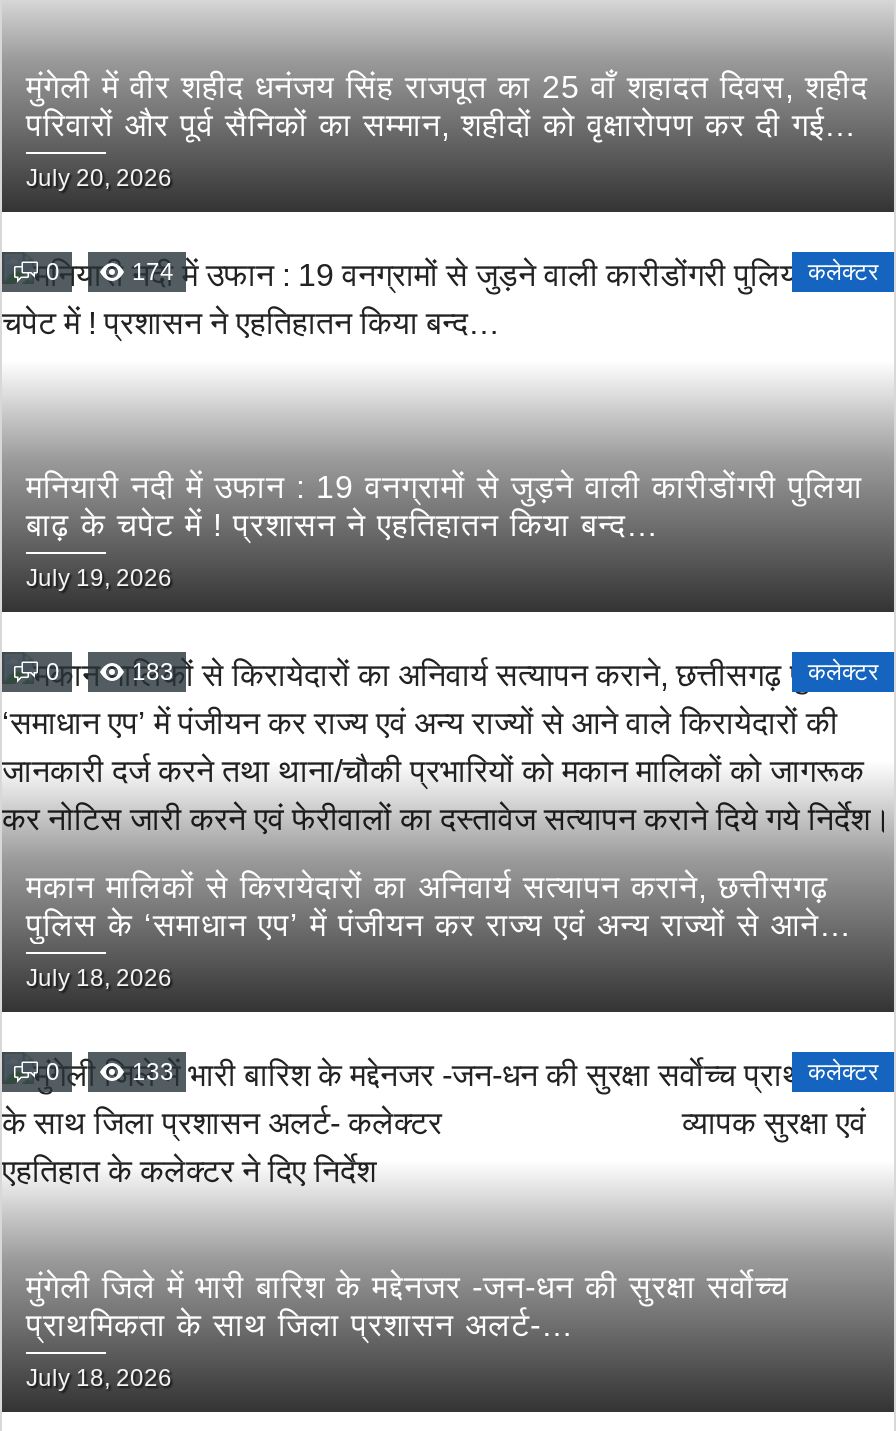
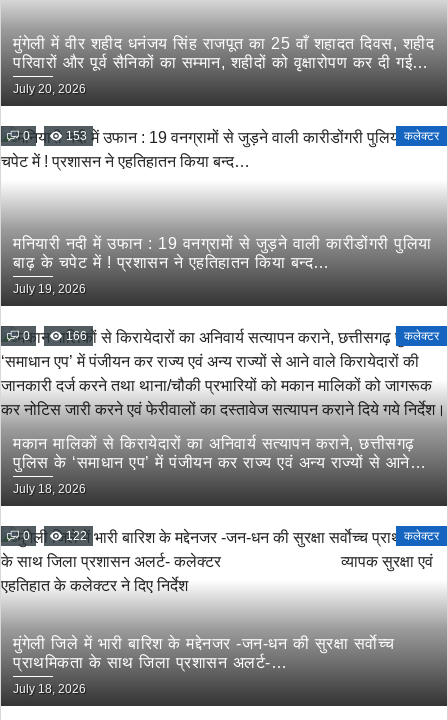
- 174
+ 153

- 183
+ 166

- 133
+ 122
